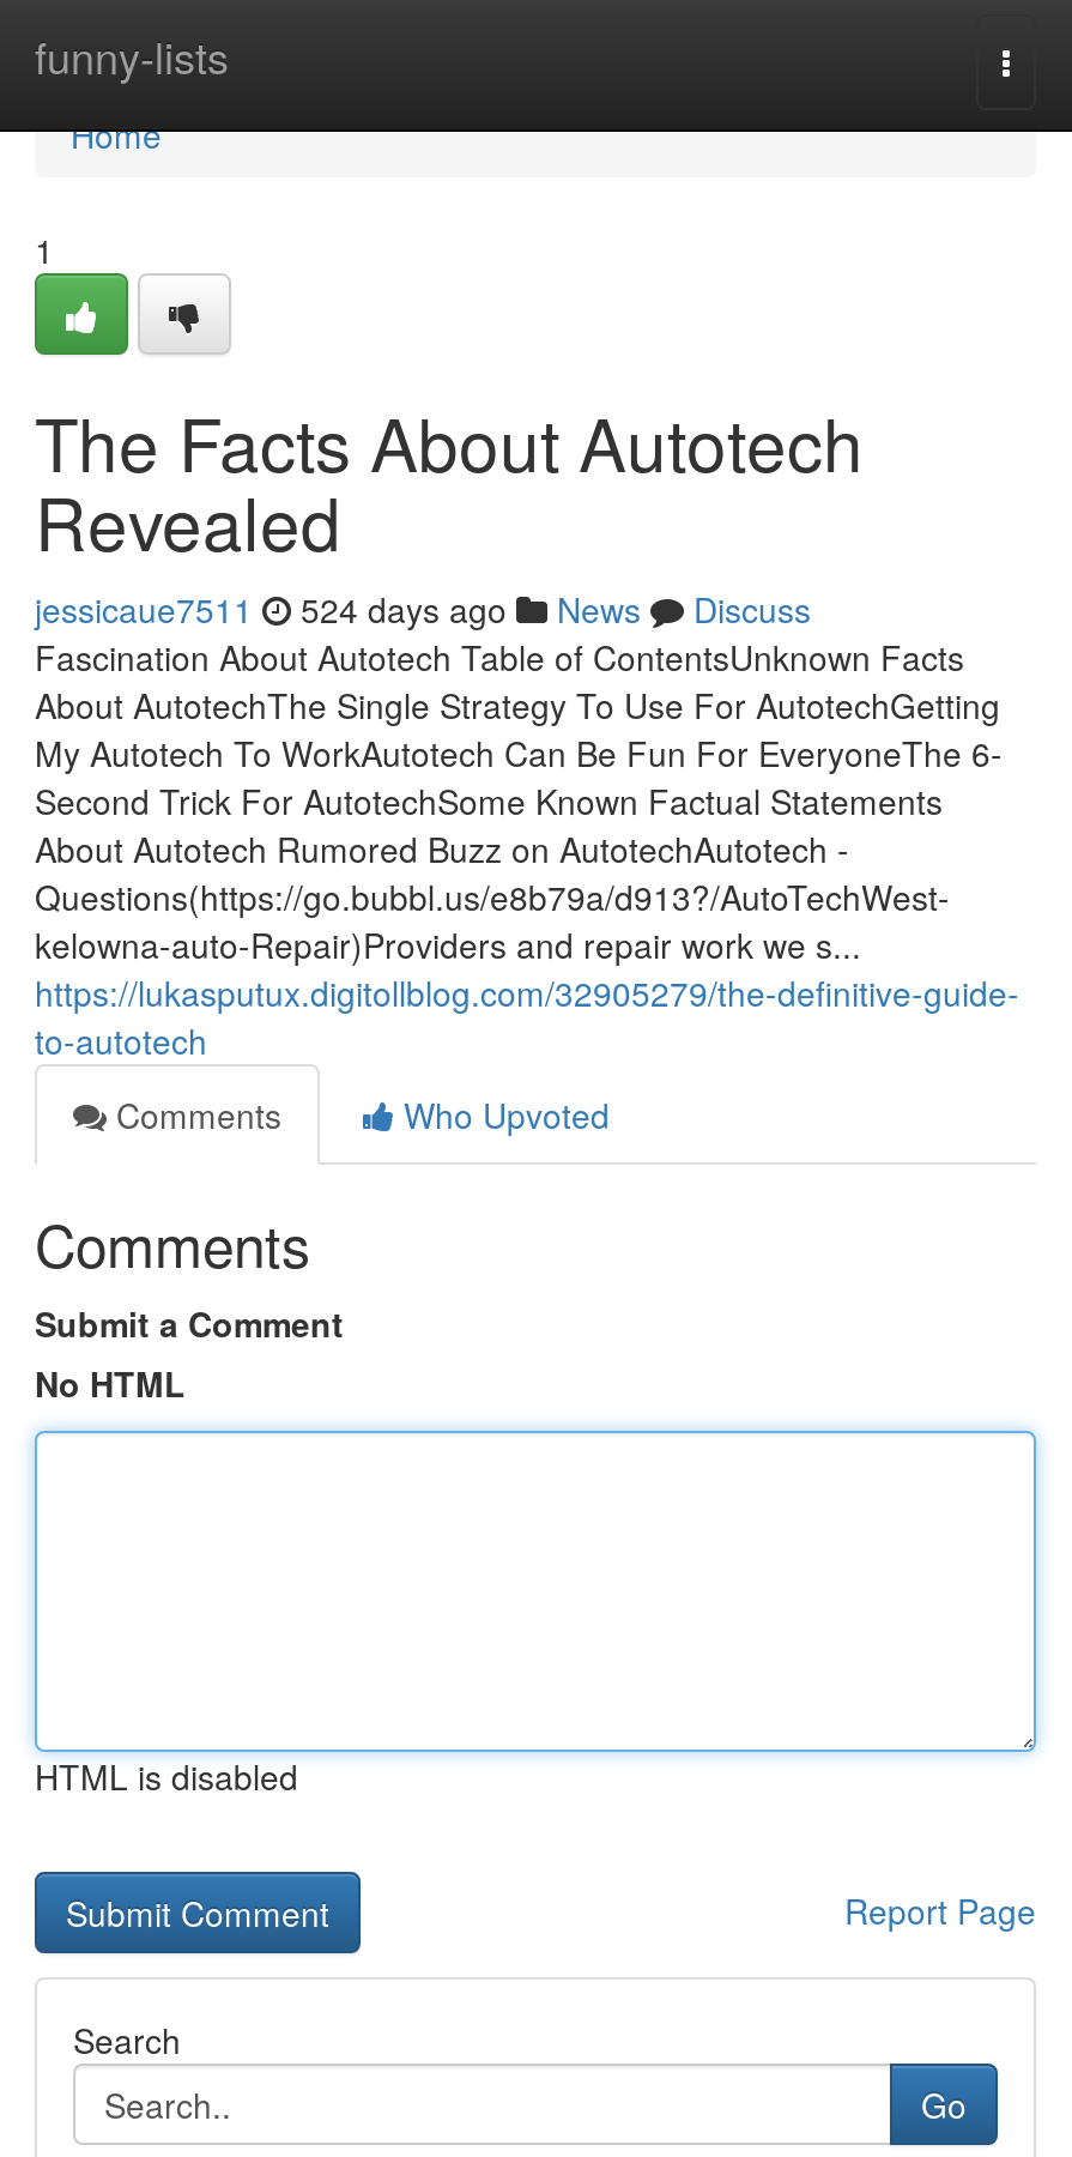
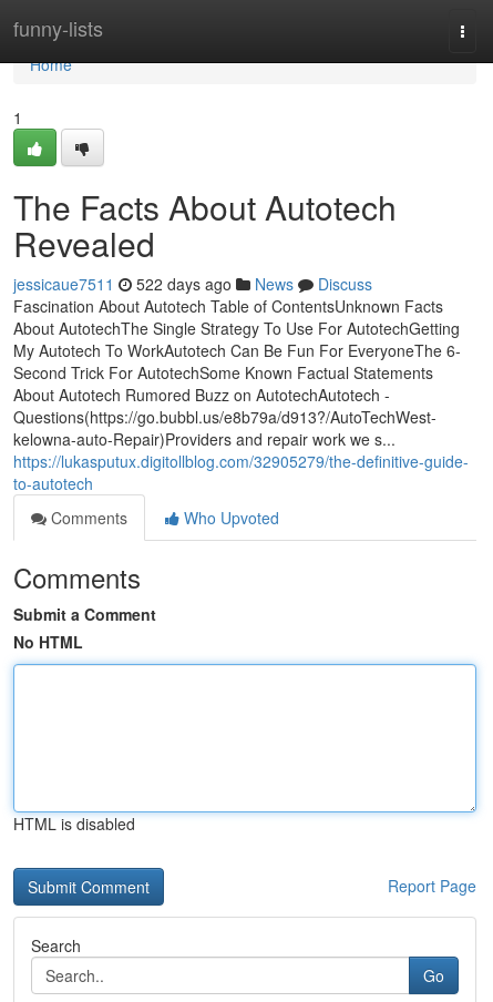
- jessicaue7511 524 days ago News Discuss
+ jessicaue7511 522 days ago News Discuss
